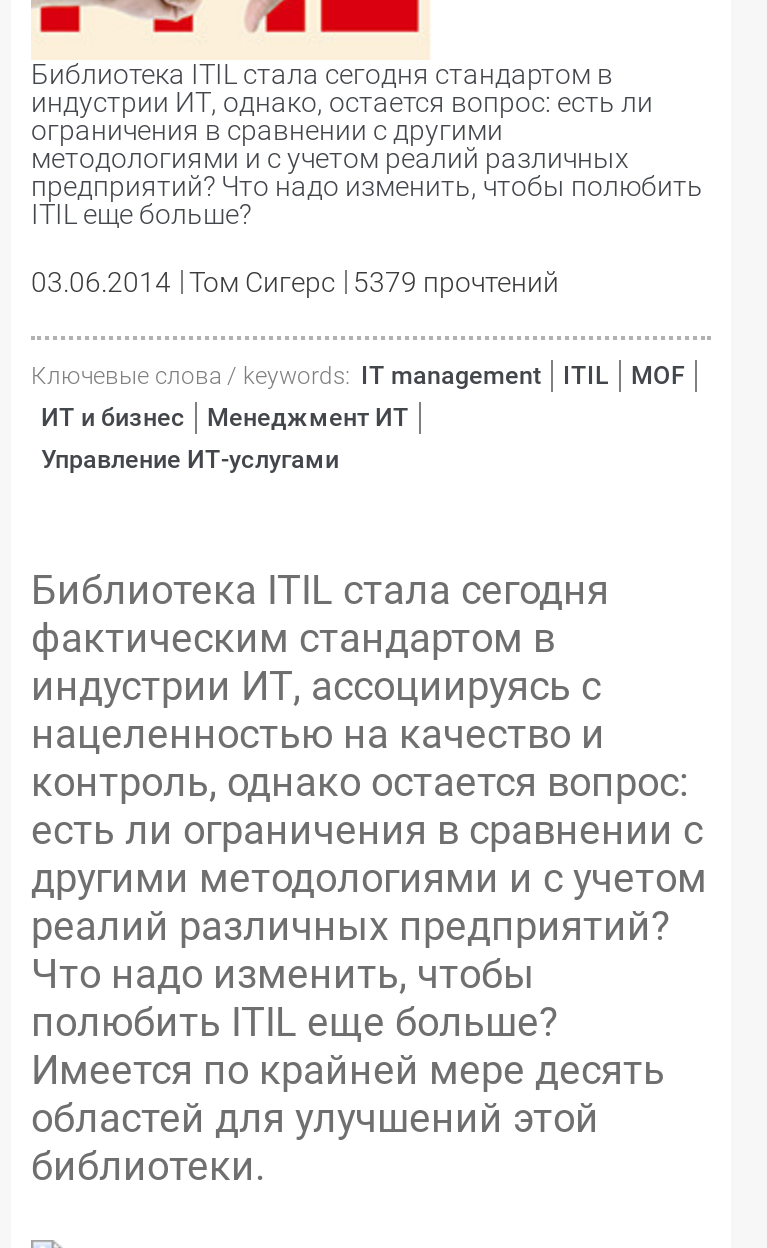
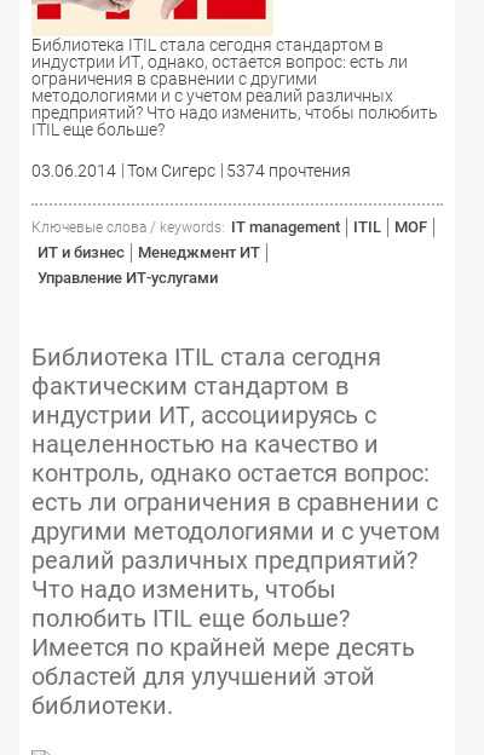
- 03.06.2014 Том Сигерс 5379 прочтений
+ 03.06.2014 Том Сигерс 5374 прочтения
